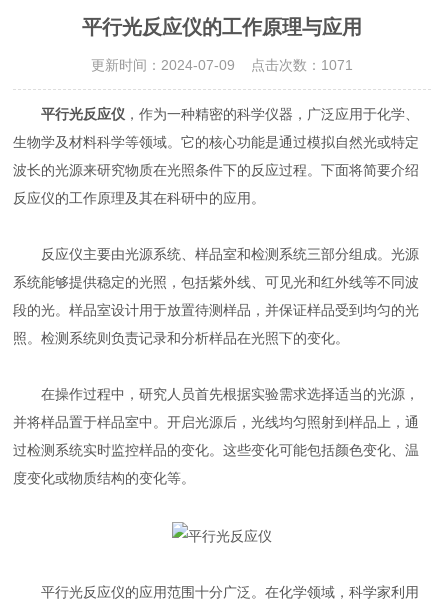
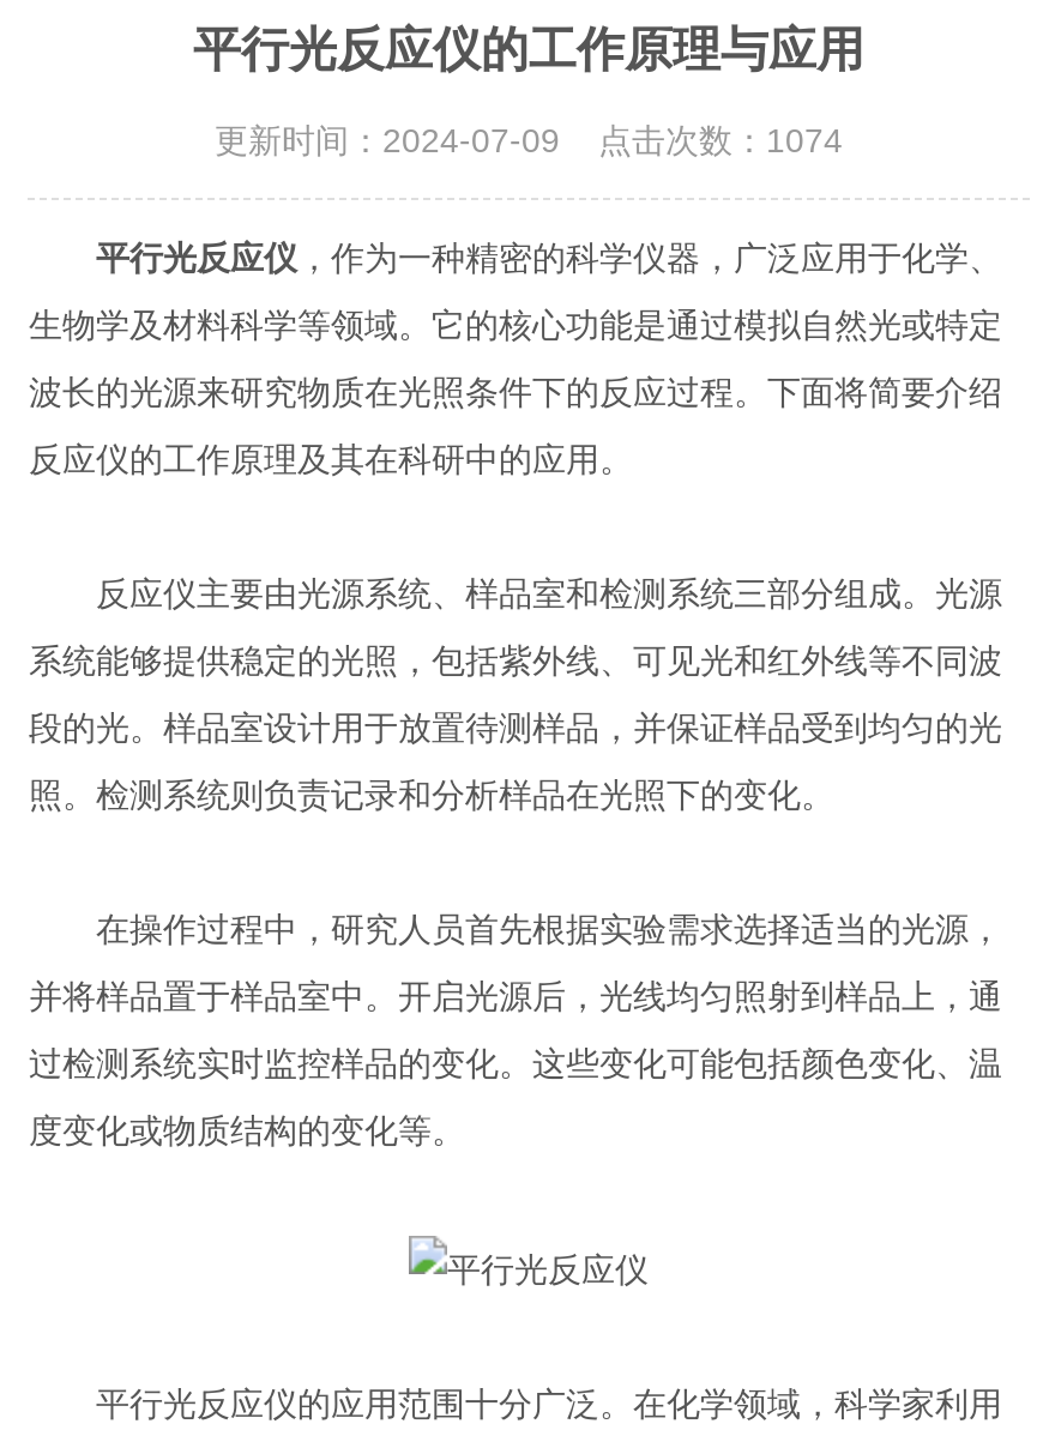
- 更新时间：2024-07-09 点击次数：1071
+ 更新时间：2024-07-09 点击次数：1074
